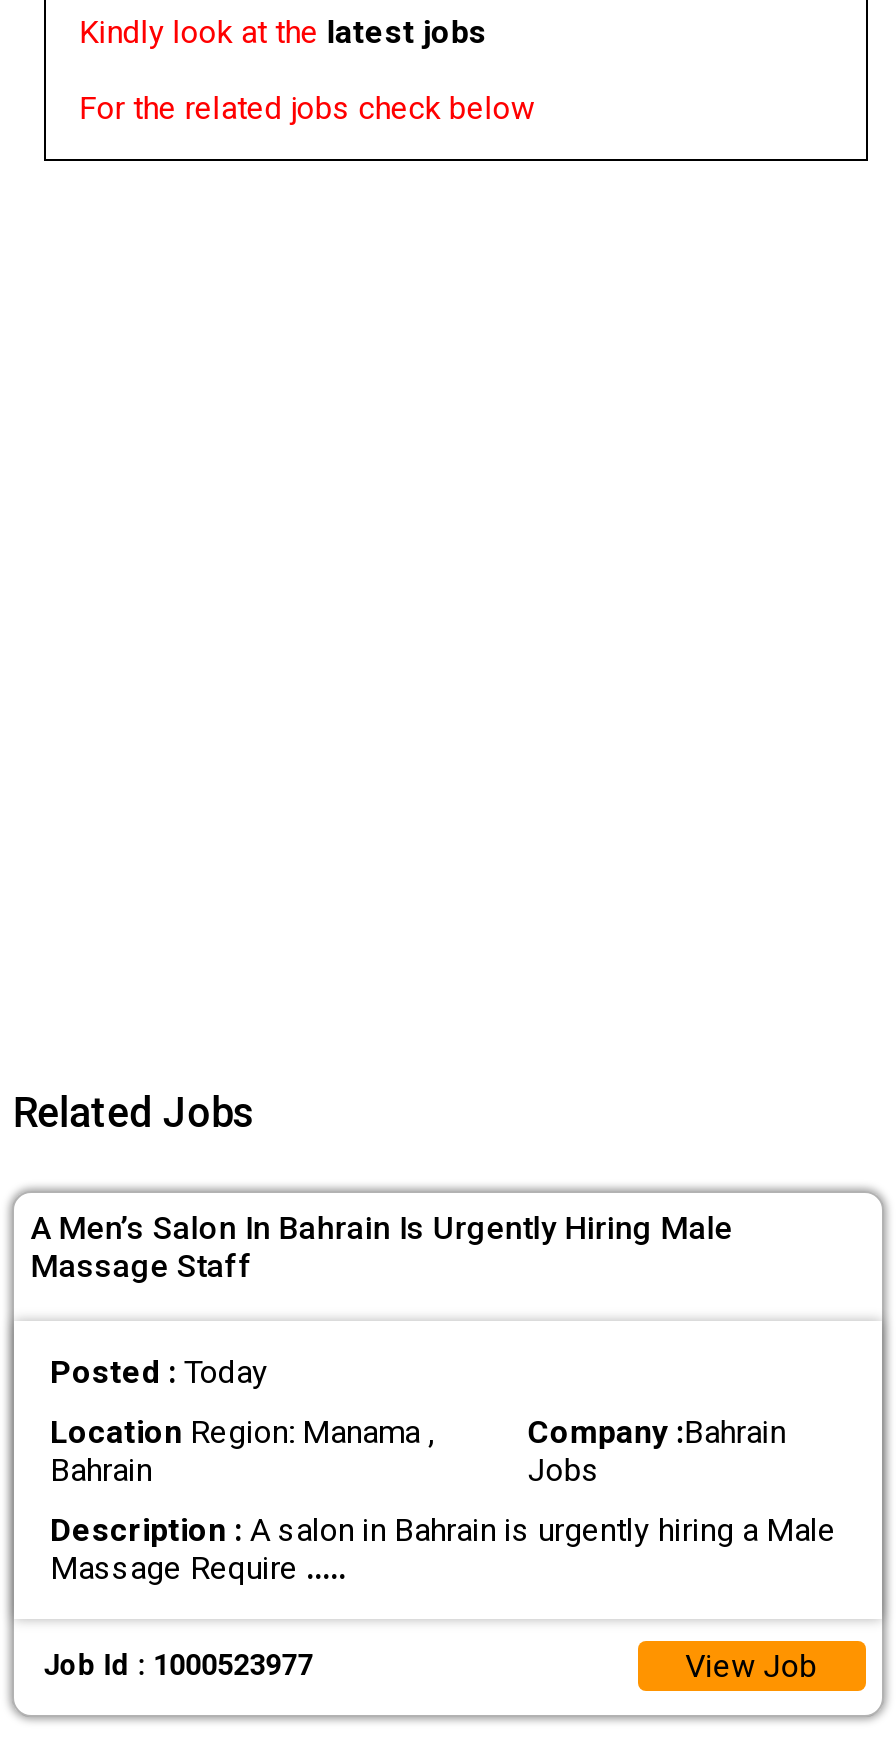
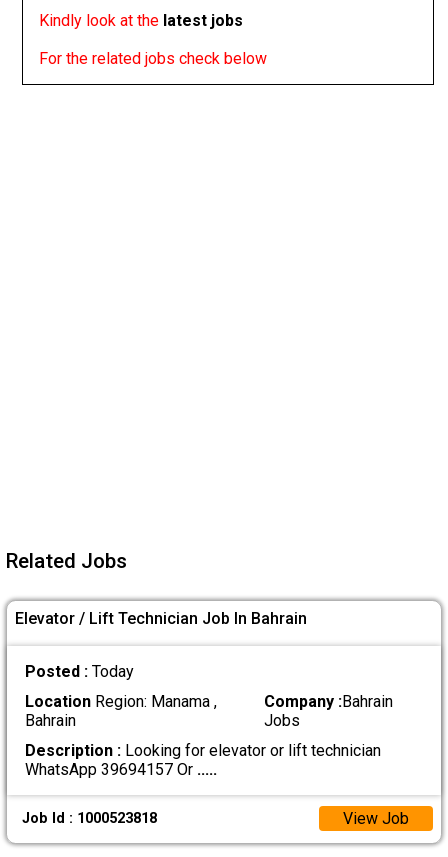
- A Men’s Salon In Bahrain Is Urgently Hiring Male
- Massage Staff
+ Elevator / Lift Technician Job In Bahrain

- Description : A salon in Bahrain is urgently hiring a Male
- Massage Require.....
+ Description : Looking for elevator or lift technician
+ WhatsApp 39694157 Or.....

- Job Id : 1000523977
+ Job Id : 1000523818
